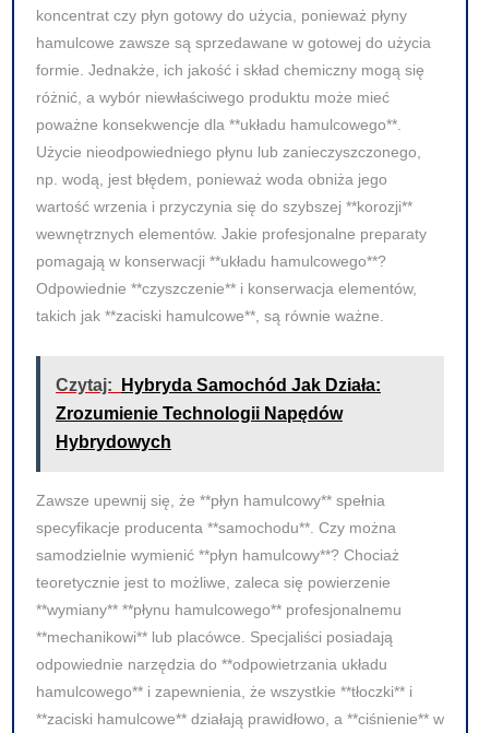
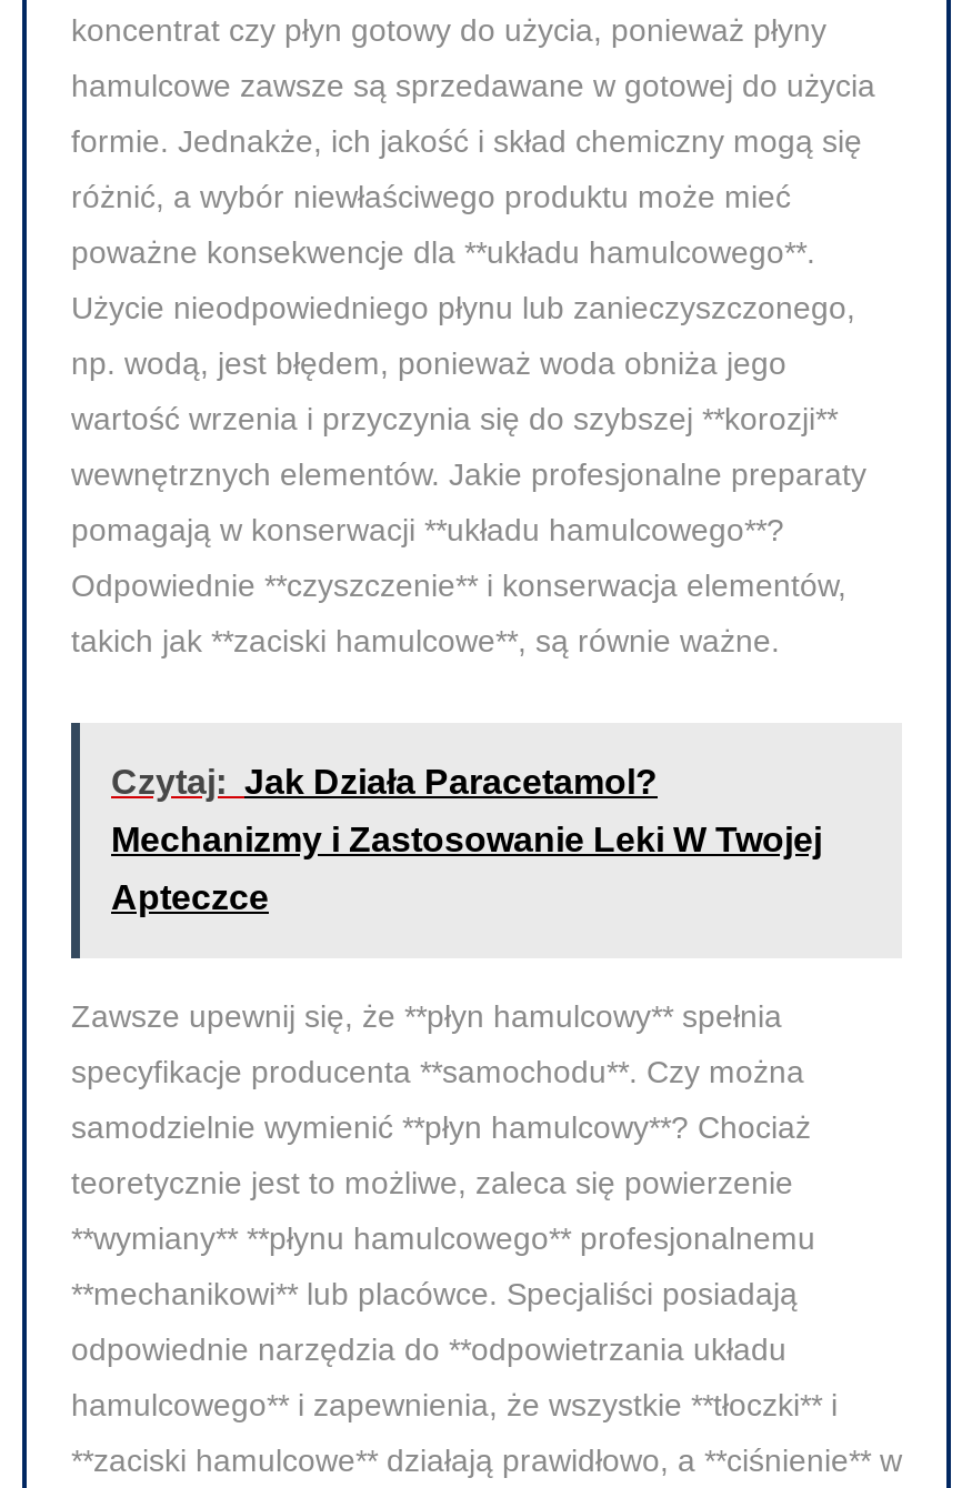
- Czytaj: Hybryda Samochód Jak Działa:
+ Czytaj: Jak Działa Paracetamol?

- Zrozumienie Technologii Napędów
+ Mechanizmy i Zastosowanie Leki W Twojej

- Hybrydowych
+ Apteczce
